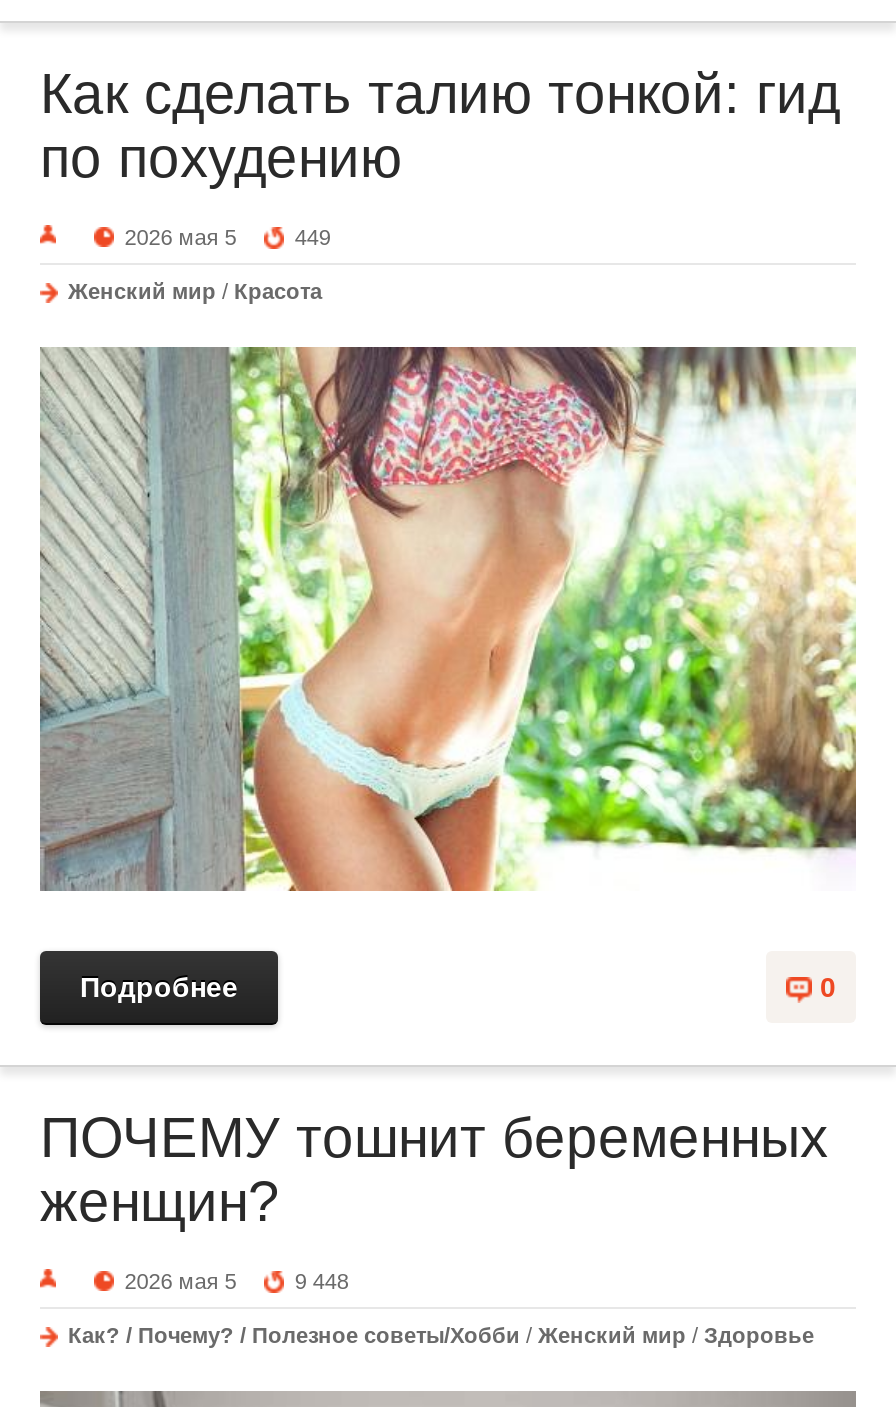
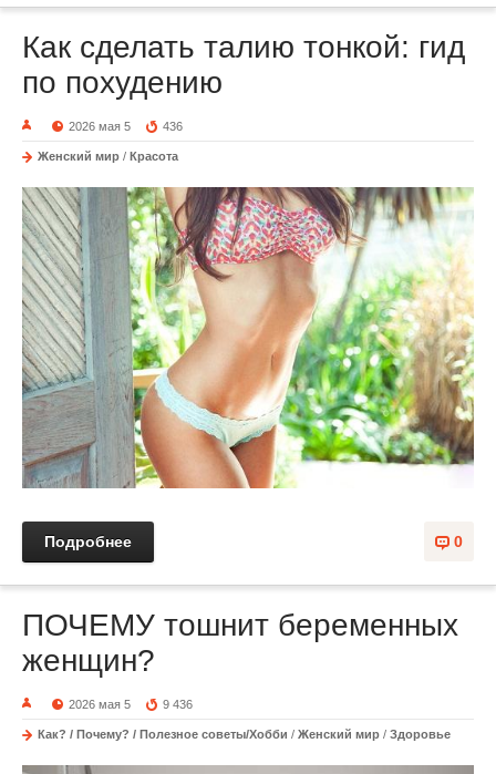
- 449
+ 436

- 9 448
+ 9 436
